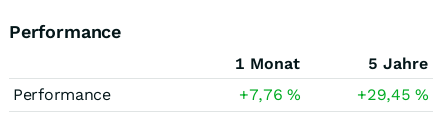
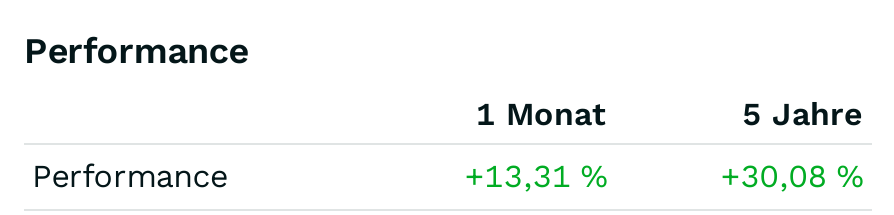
- +7,76%
+ +13,31%

- +29,45%
+ +30,08%
